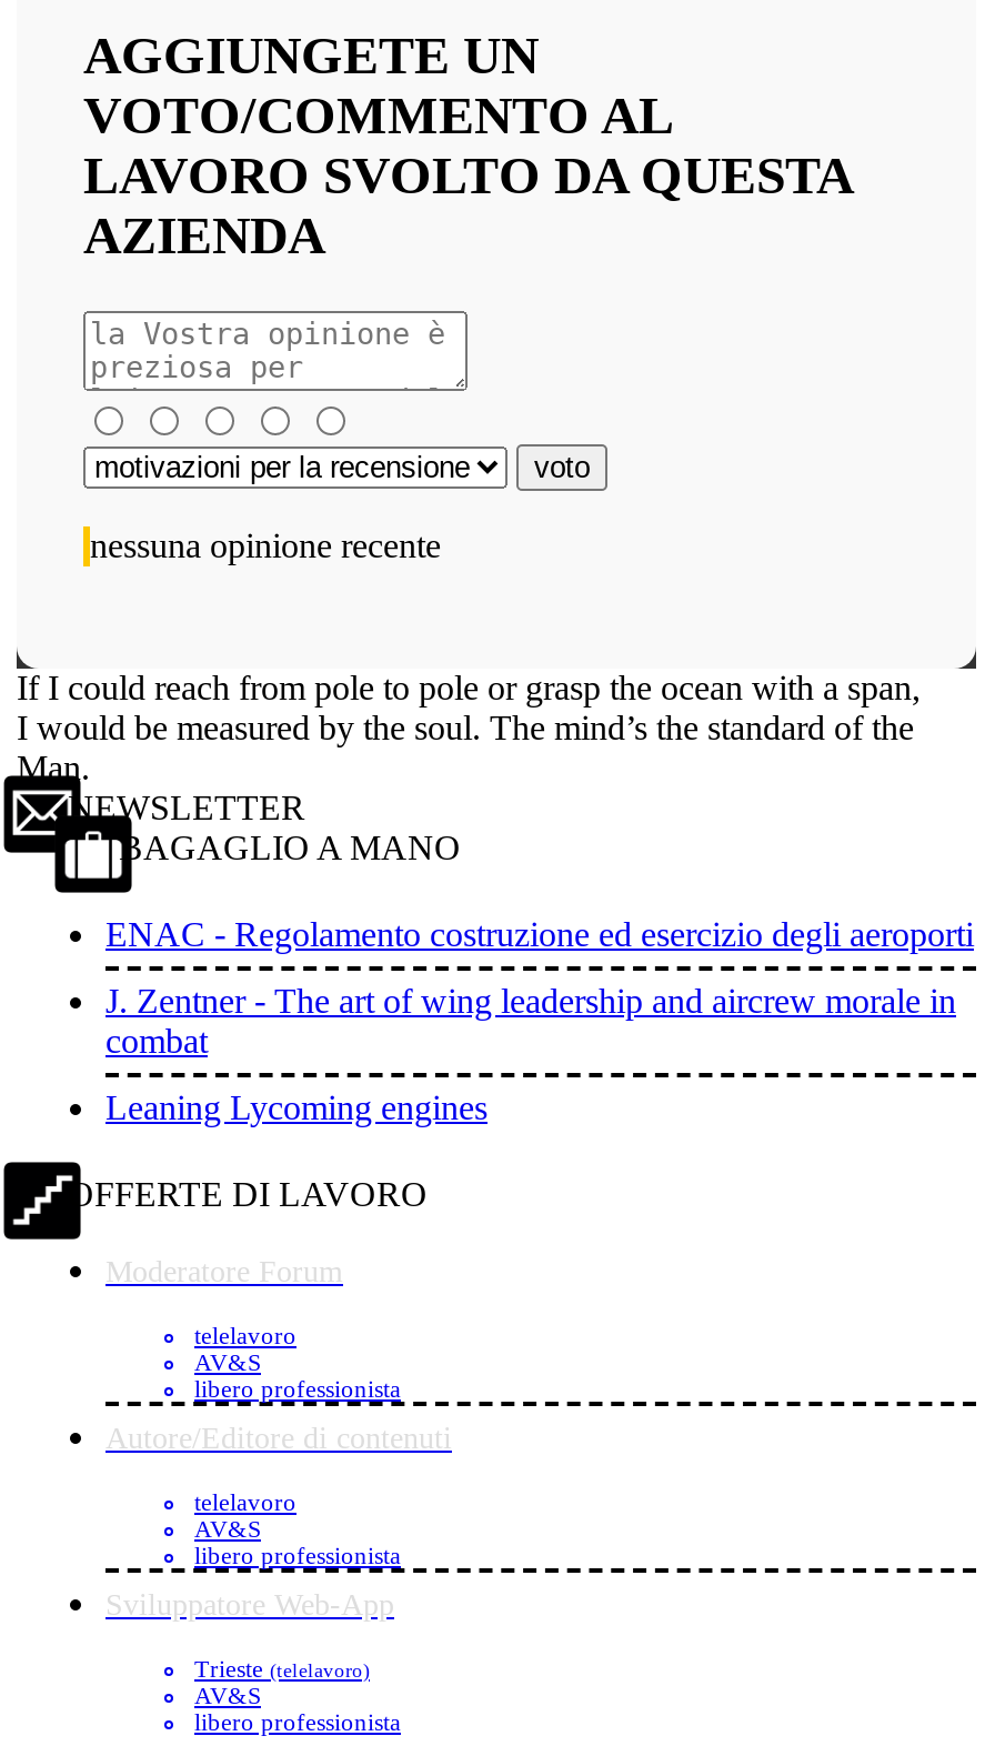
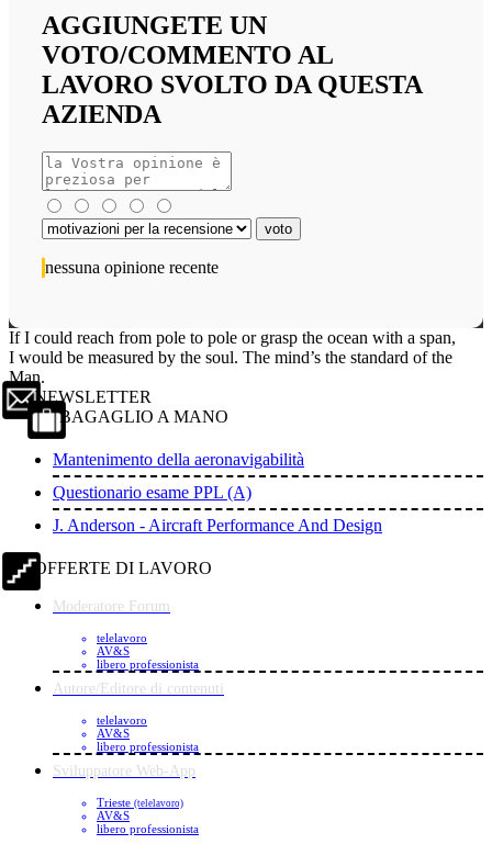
- ENAC - Regolamento costruzione ed esercizio degli aeroporti
+ Mantenimento della aeronavigabilità

- J. Zentner - The art of wing leadership and aircrew morale in
- combat
+ Questionario esame PPL (A)

- Leaning Lycoming engines
+ J. Anderson - Aircraft Performance And Design
